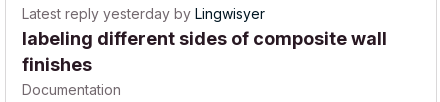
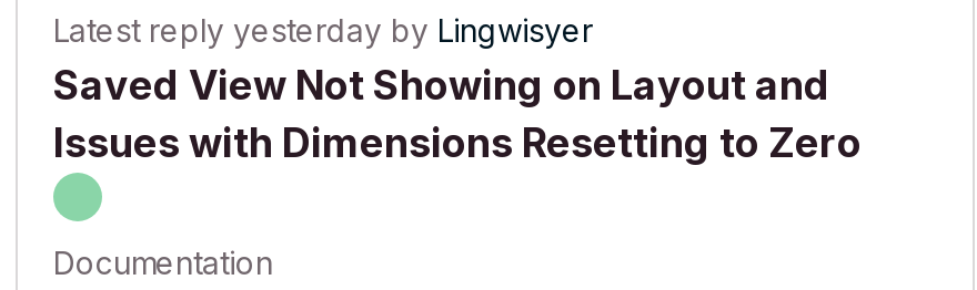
- labeling different sides of composite wall
- finishes
+ Saved View Not Showing on Layout and
+ Issues with Dimensions Resetting to Zero
